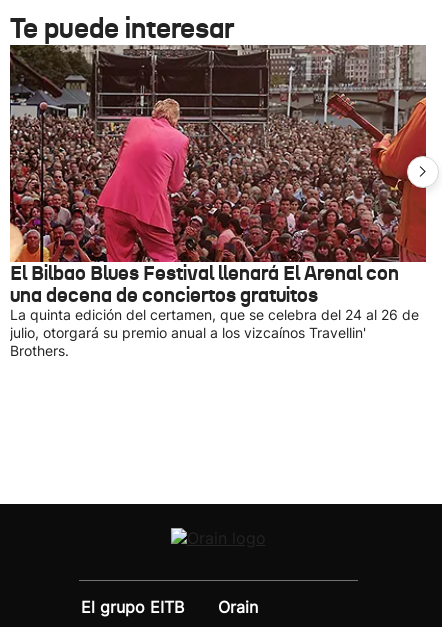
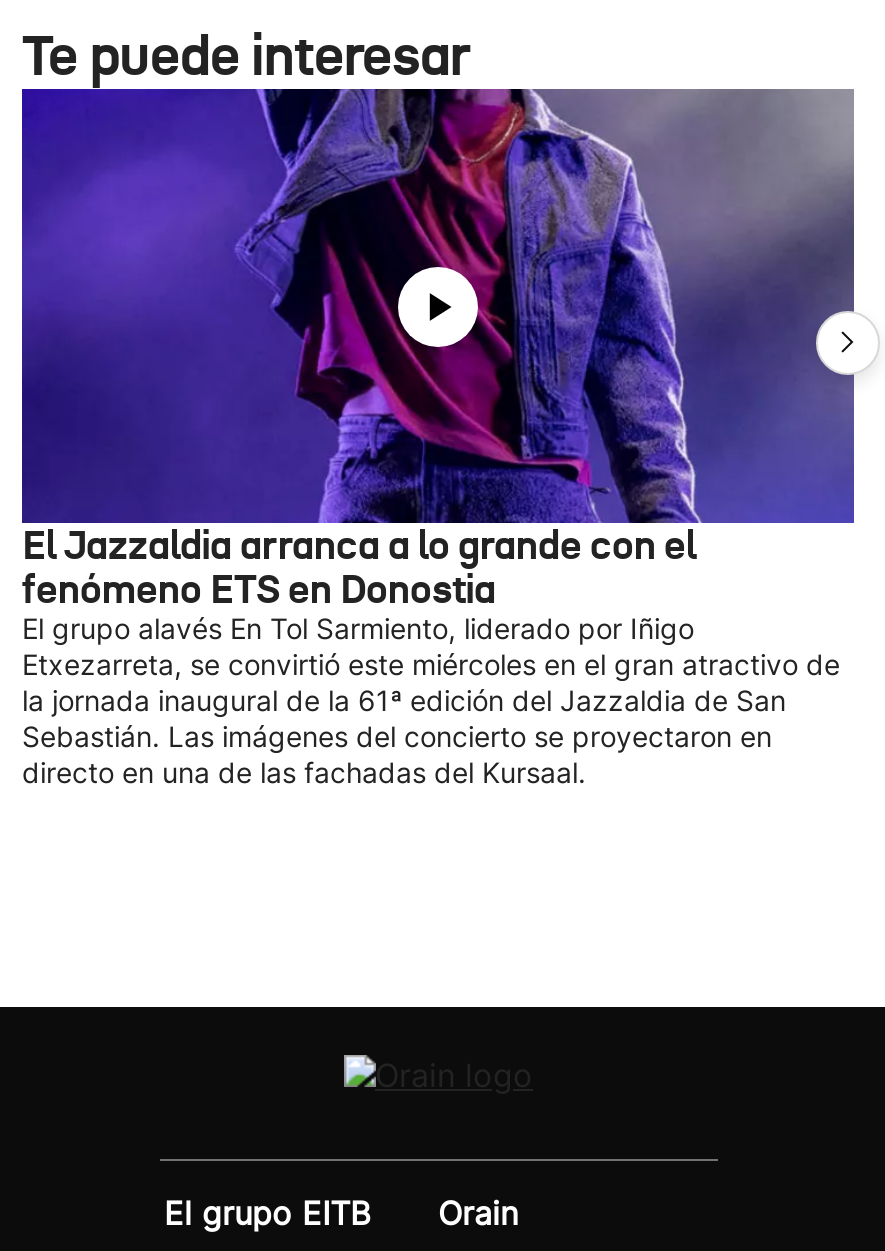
- [image]
- El Bilbao Blues Festival llenará El Arenal con
- una decena de conciertos gratuitos
- La quinta edición del certamen, que se celebra del 24 al 26 de
- julio, otorgará su premio anual a los vizcaínos Travellin'
- Brothers.
+ [image]
+ El Jazzaldia arranca a lo grande con el
+ fenómeno ETS en Donostia
+ El grupo alavés En Tol Sarmiento, liderado por Iñigo
+ Etxezarreta, se convirtió este miércoles en el gran atractivo de
+ la jornada inaugural de la 61ª edición del Jazzaldia de San
+ Sebastián. Las imágenes del concierto se proyectaron en
+ directo en una de las fachadas del Kursaal.
